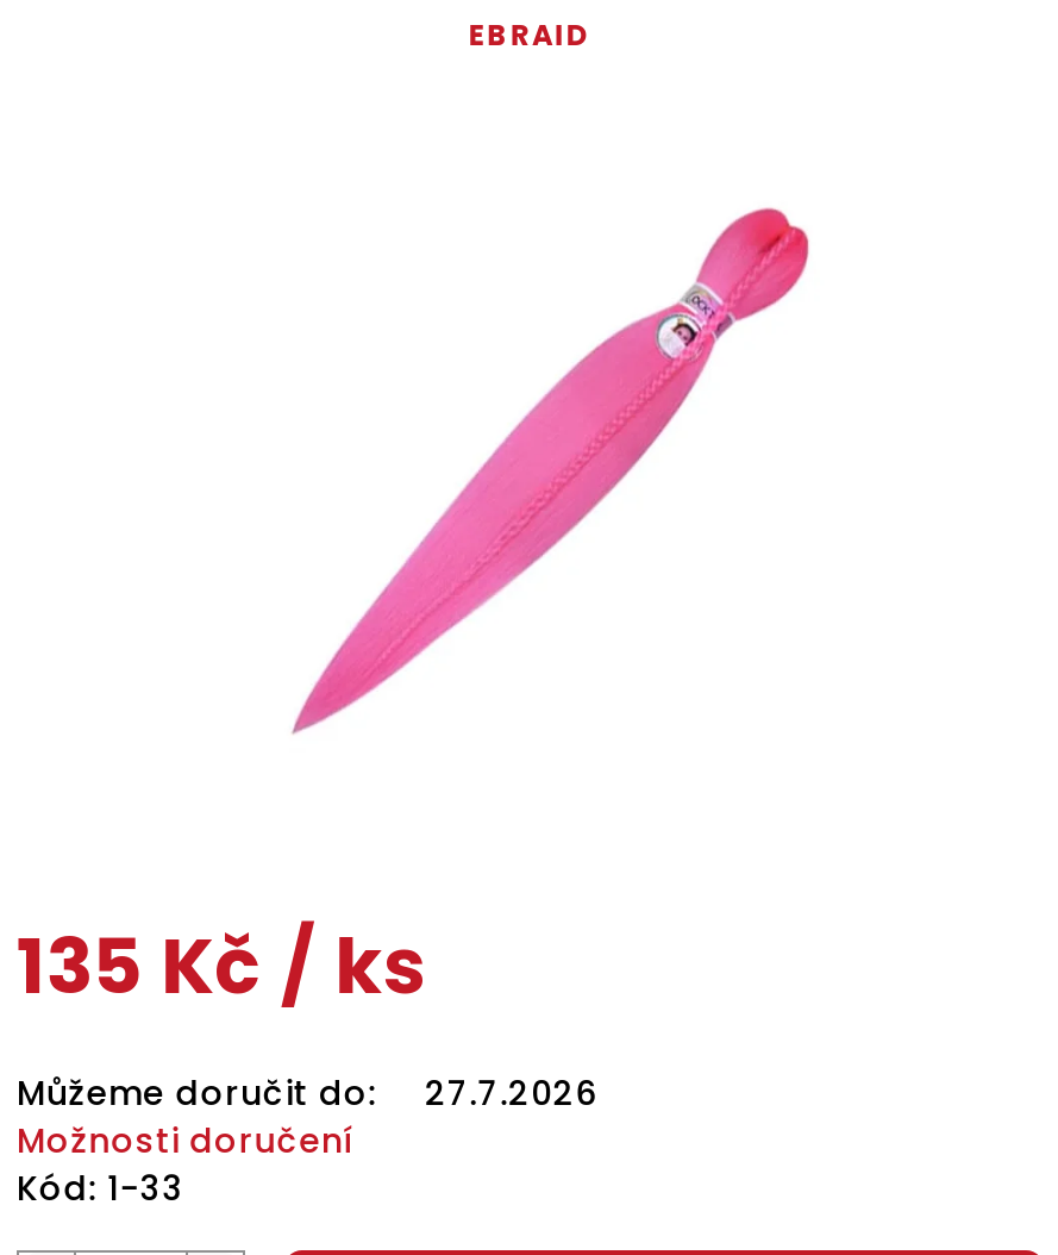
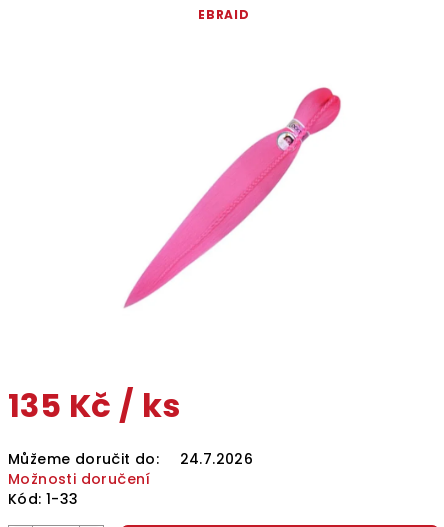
- Můžeme doručit do: 27.7.2026
+ Můžeme doručit do: 24.7.2026
